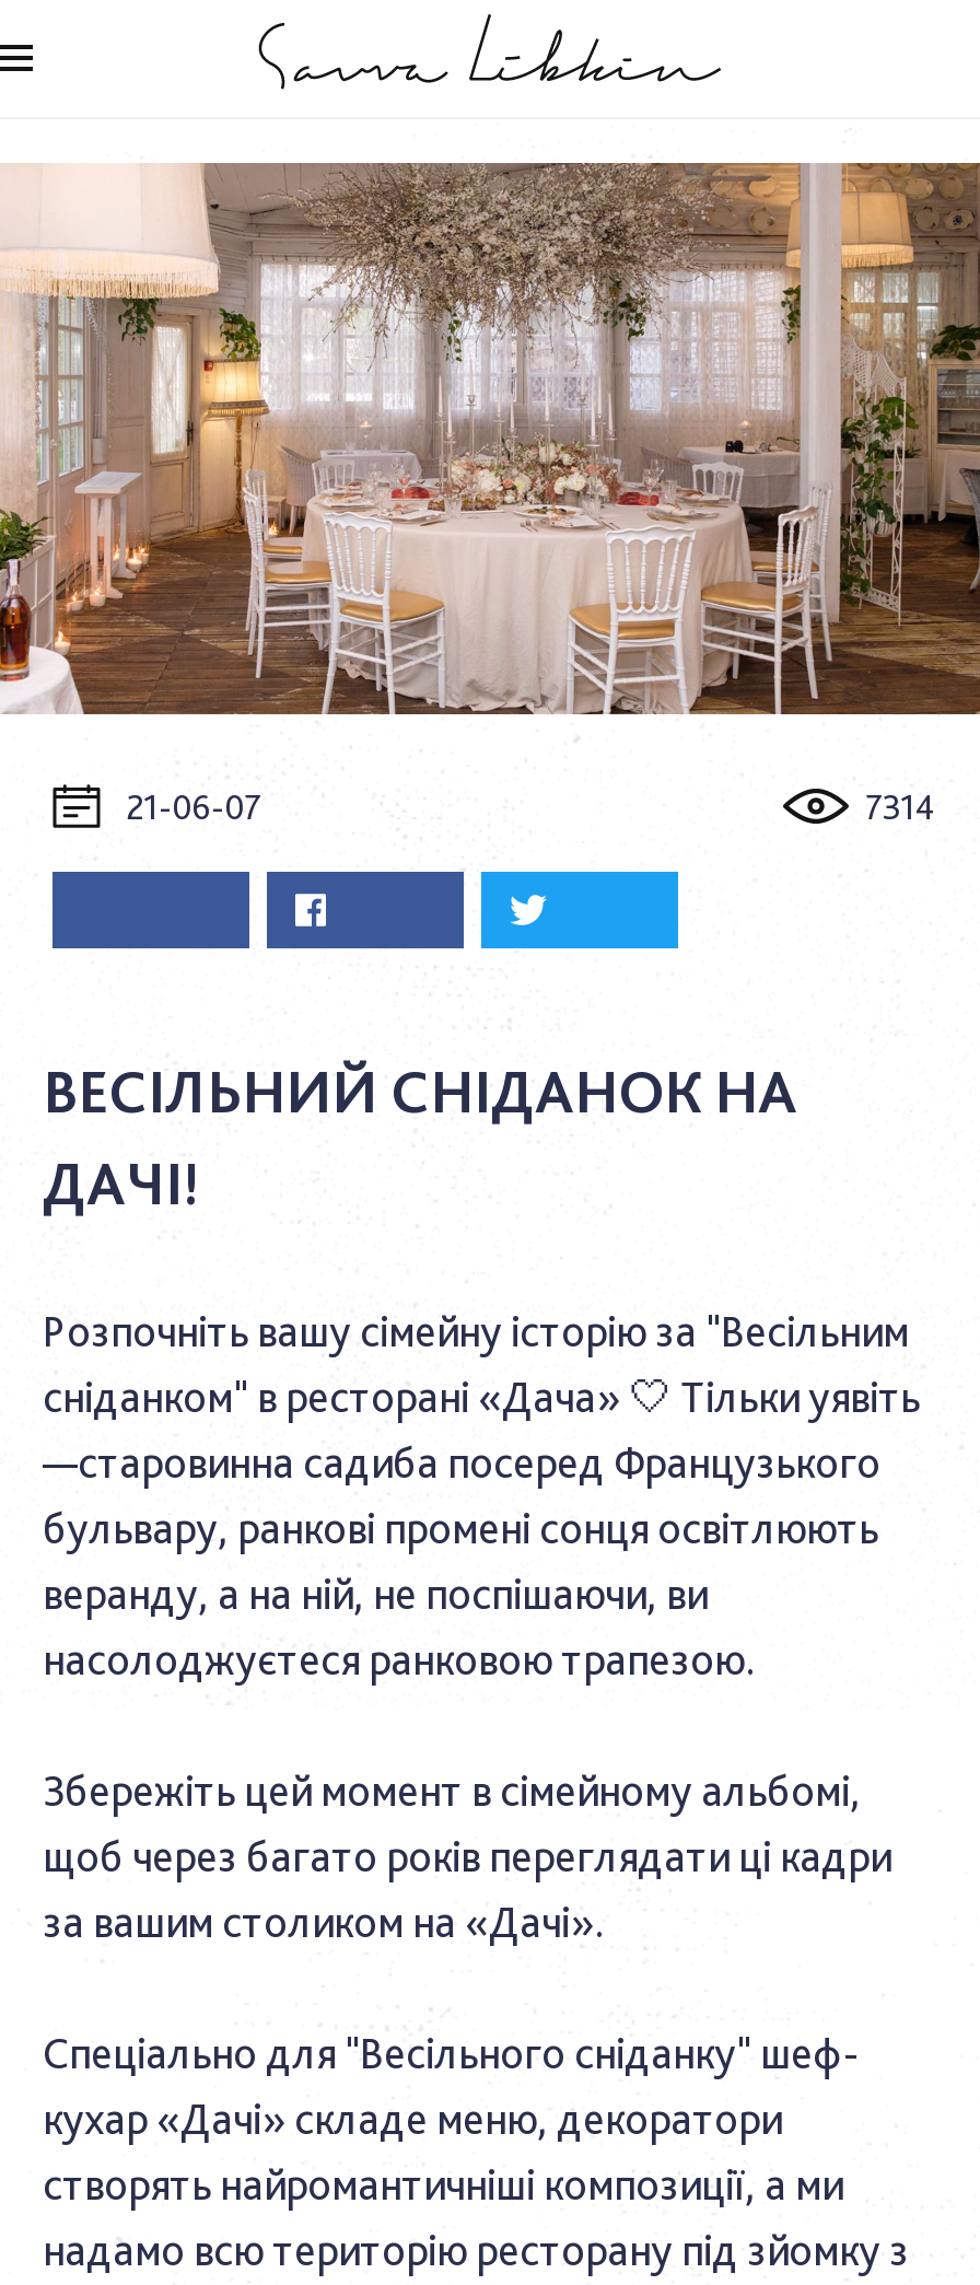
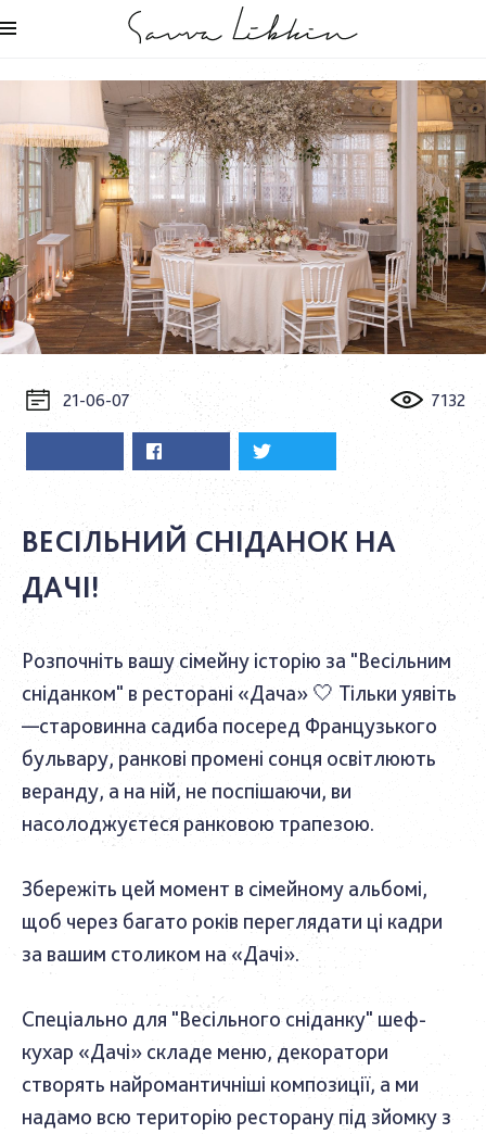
- 7314
+ 7132
